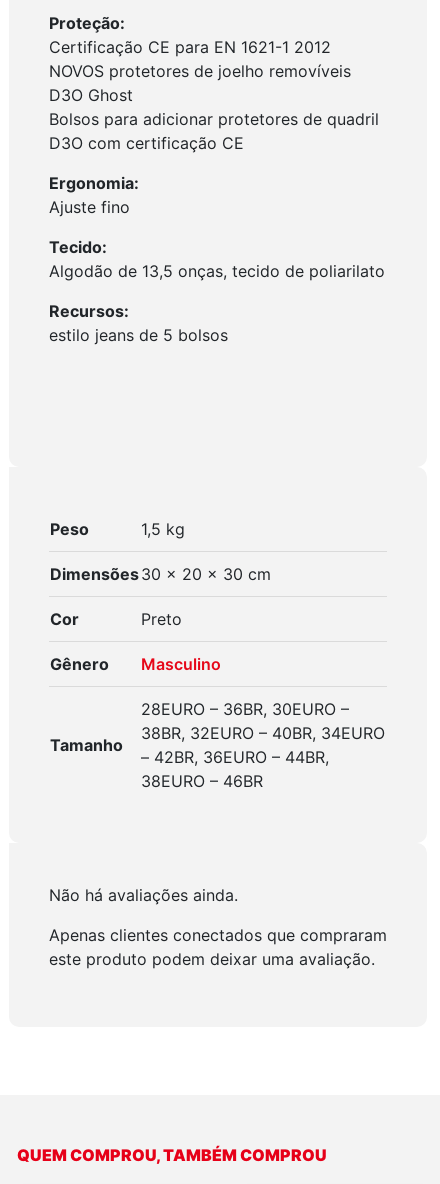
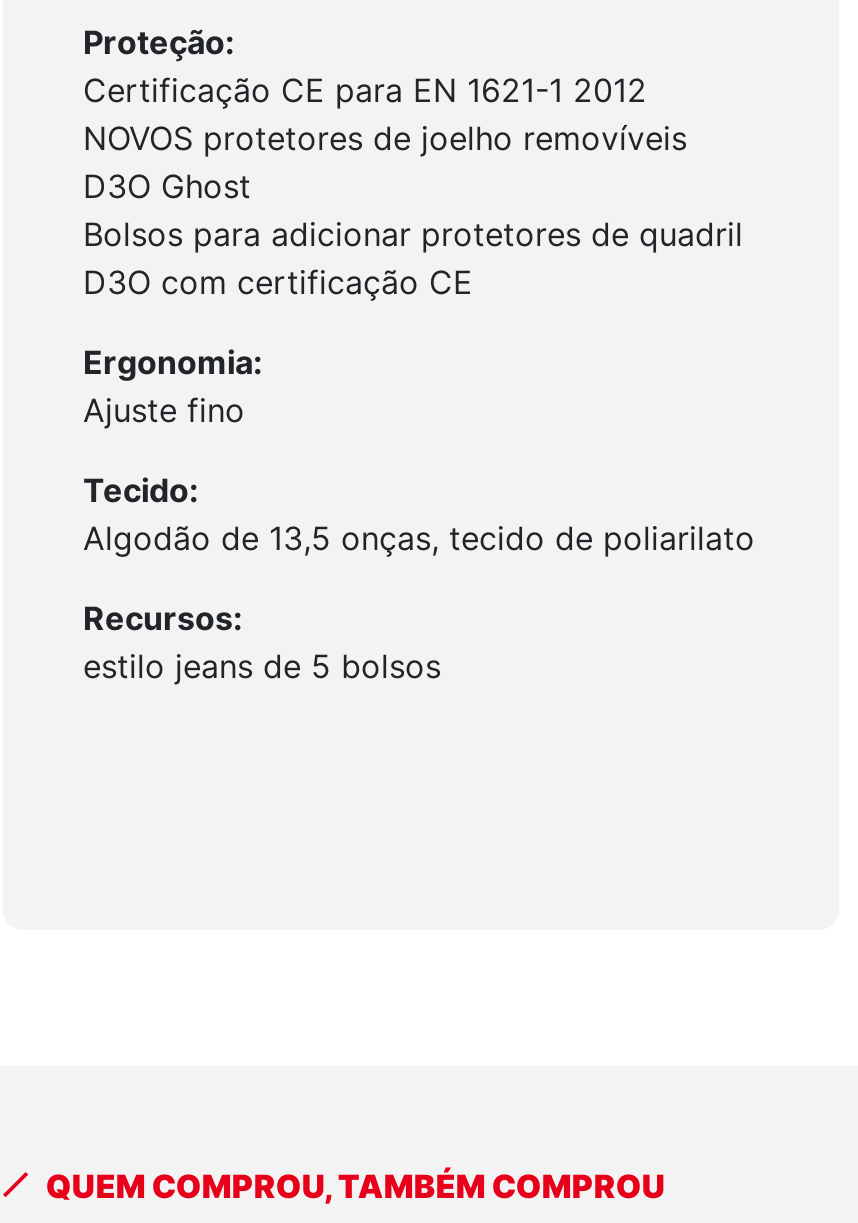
- Peso
- 1,5 kg
- Dimensões 30 × 20 × 30 cm
- Cor
- Preto
- Gênero
- Masculino

- 28EURO – 36BR, 30EURO –
- 38BR, 32EURO – 40BR, 34EURO
- – 42BR, 36EURO – 44BR,
- 38EURO – 46BR

- Tamanho

- Não há avaliações ainda.
- Apenas clientes conectados que compraram
- este produto podem deixar uma avaliação.
